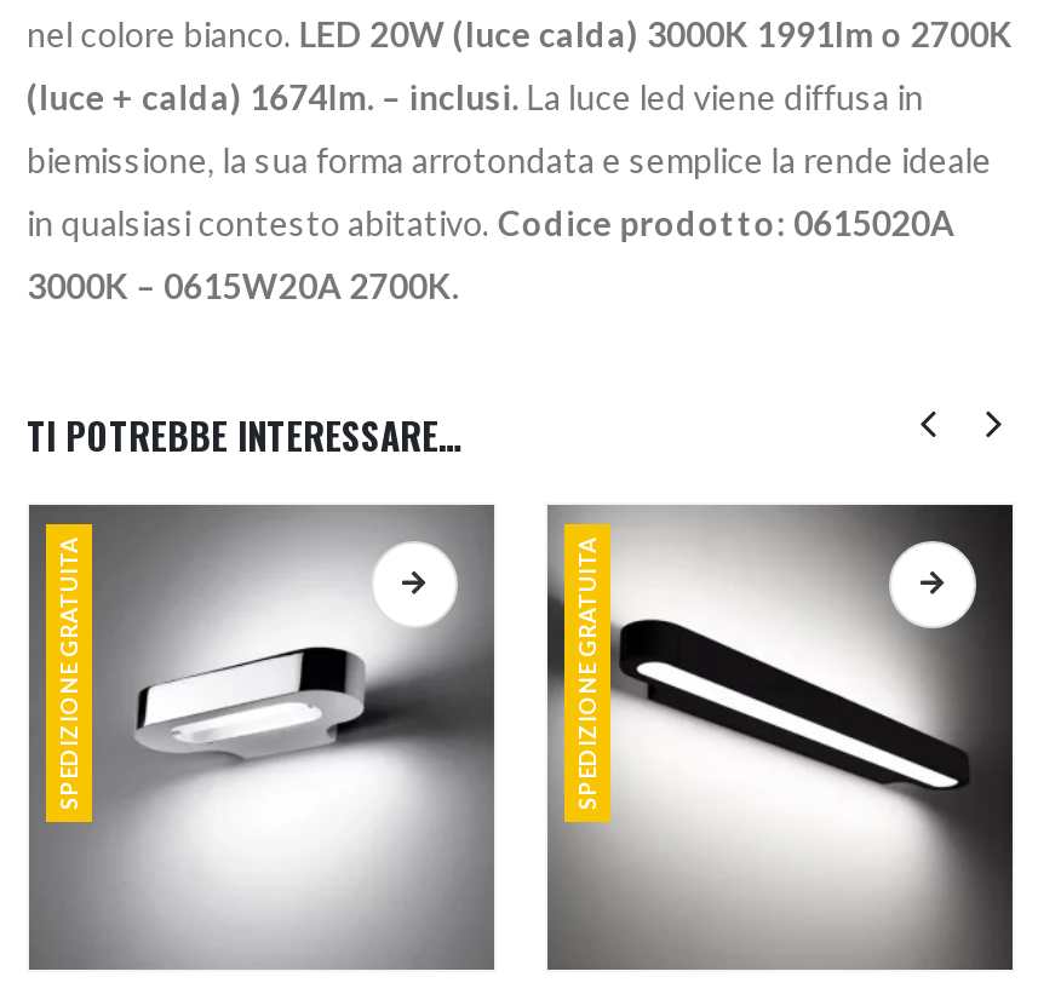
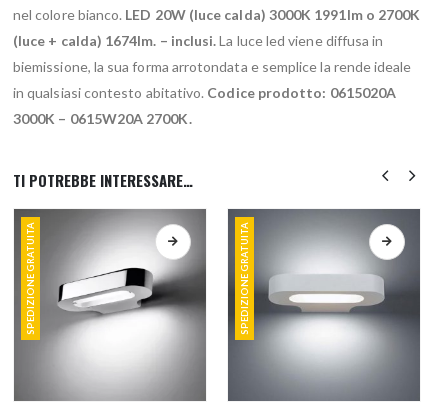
- [image]
+ [image]
